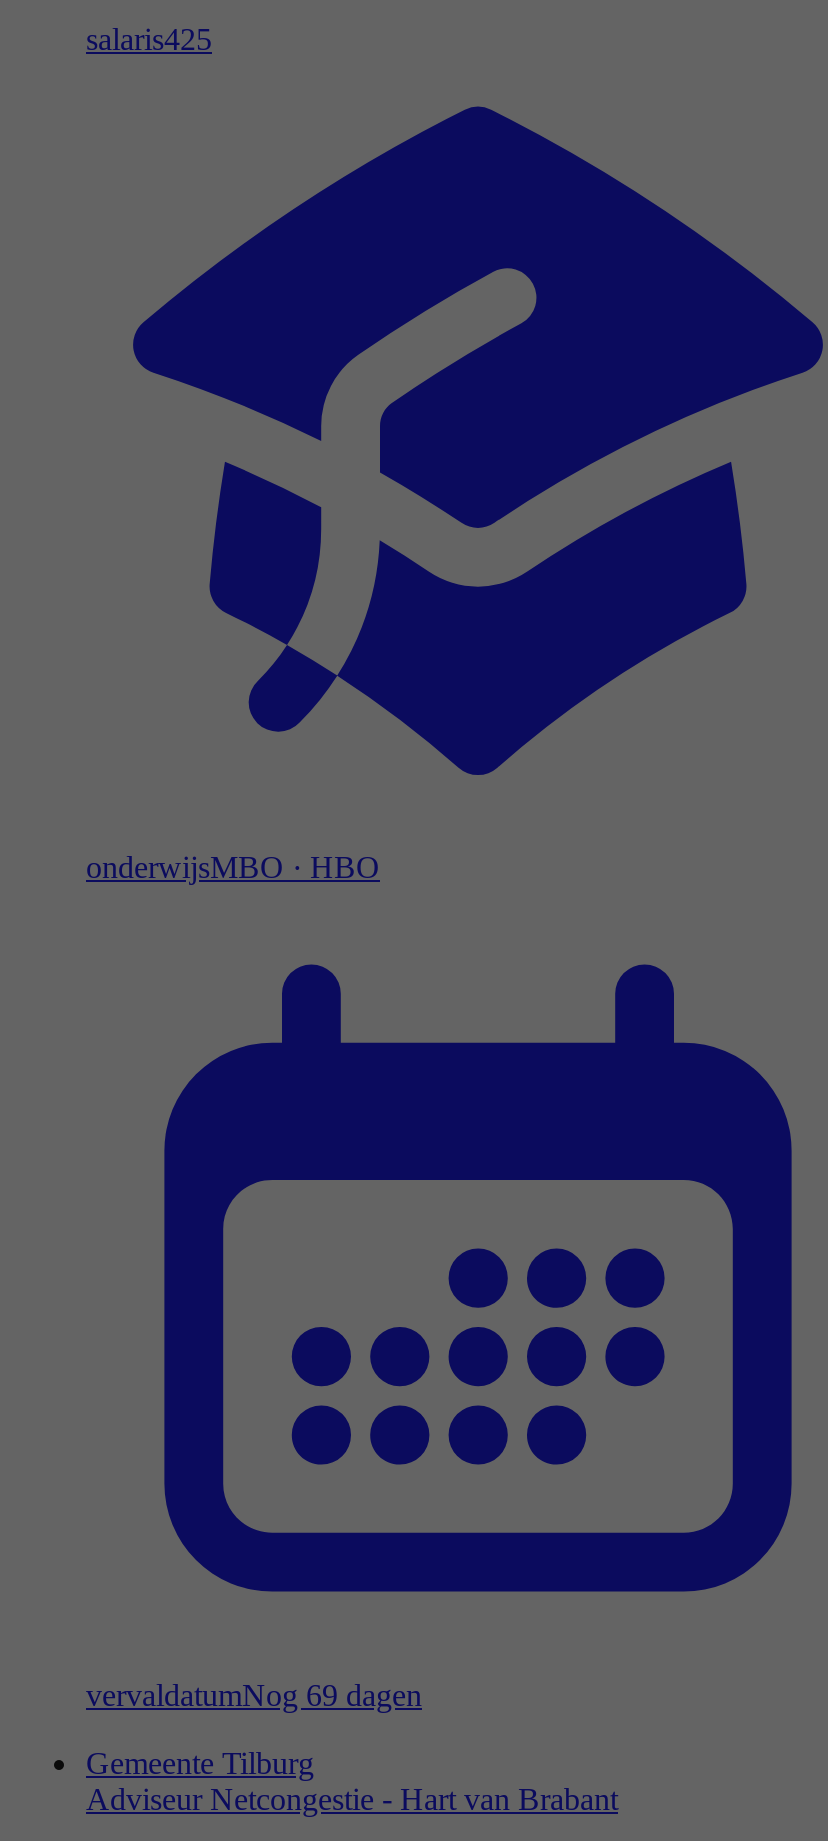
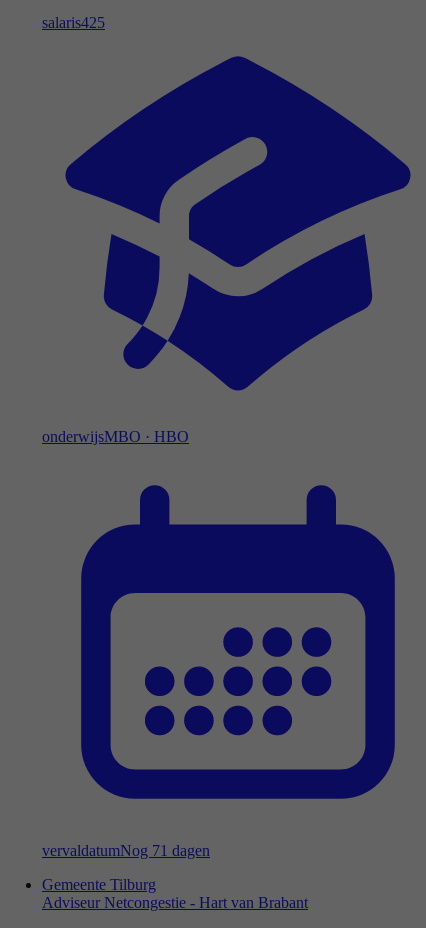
- vervaldatumNog 69 dagen
+ vervaldatumNog 71 dagen
